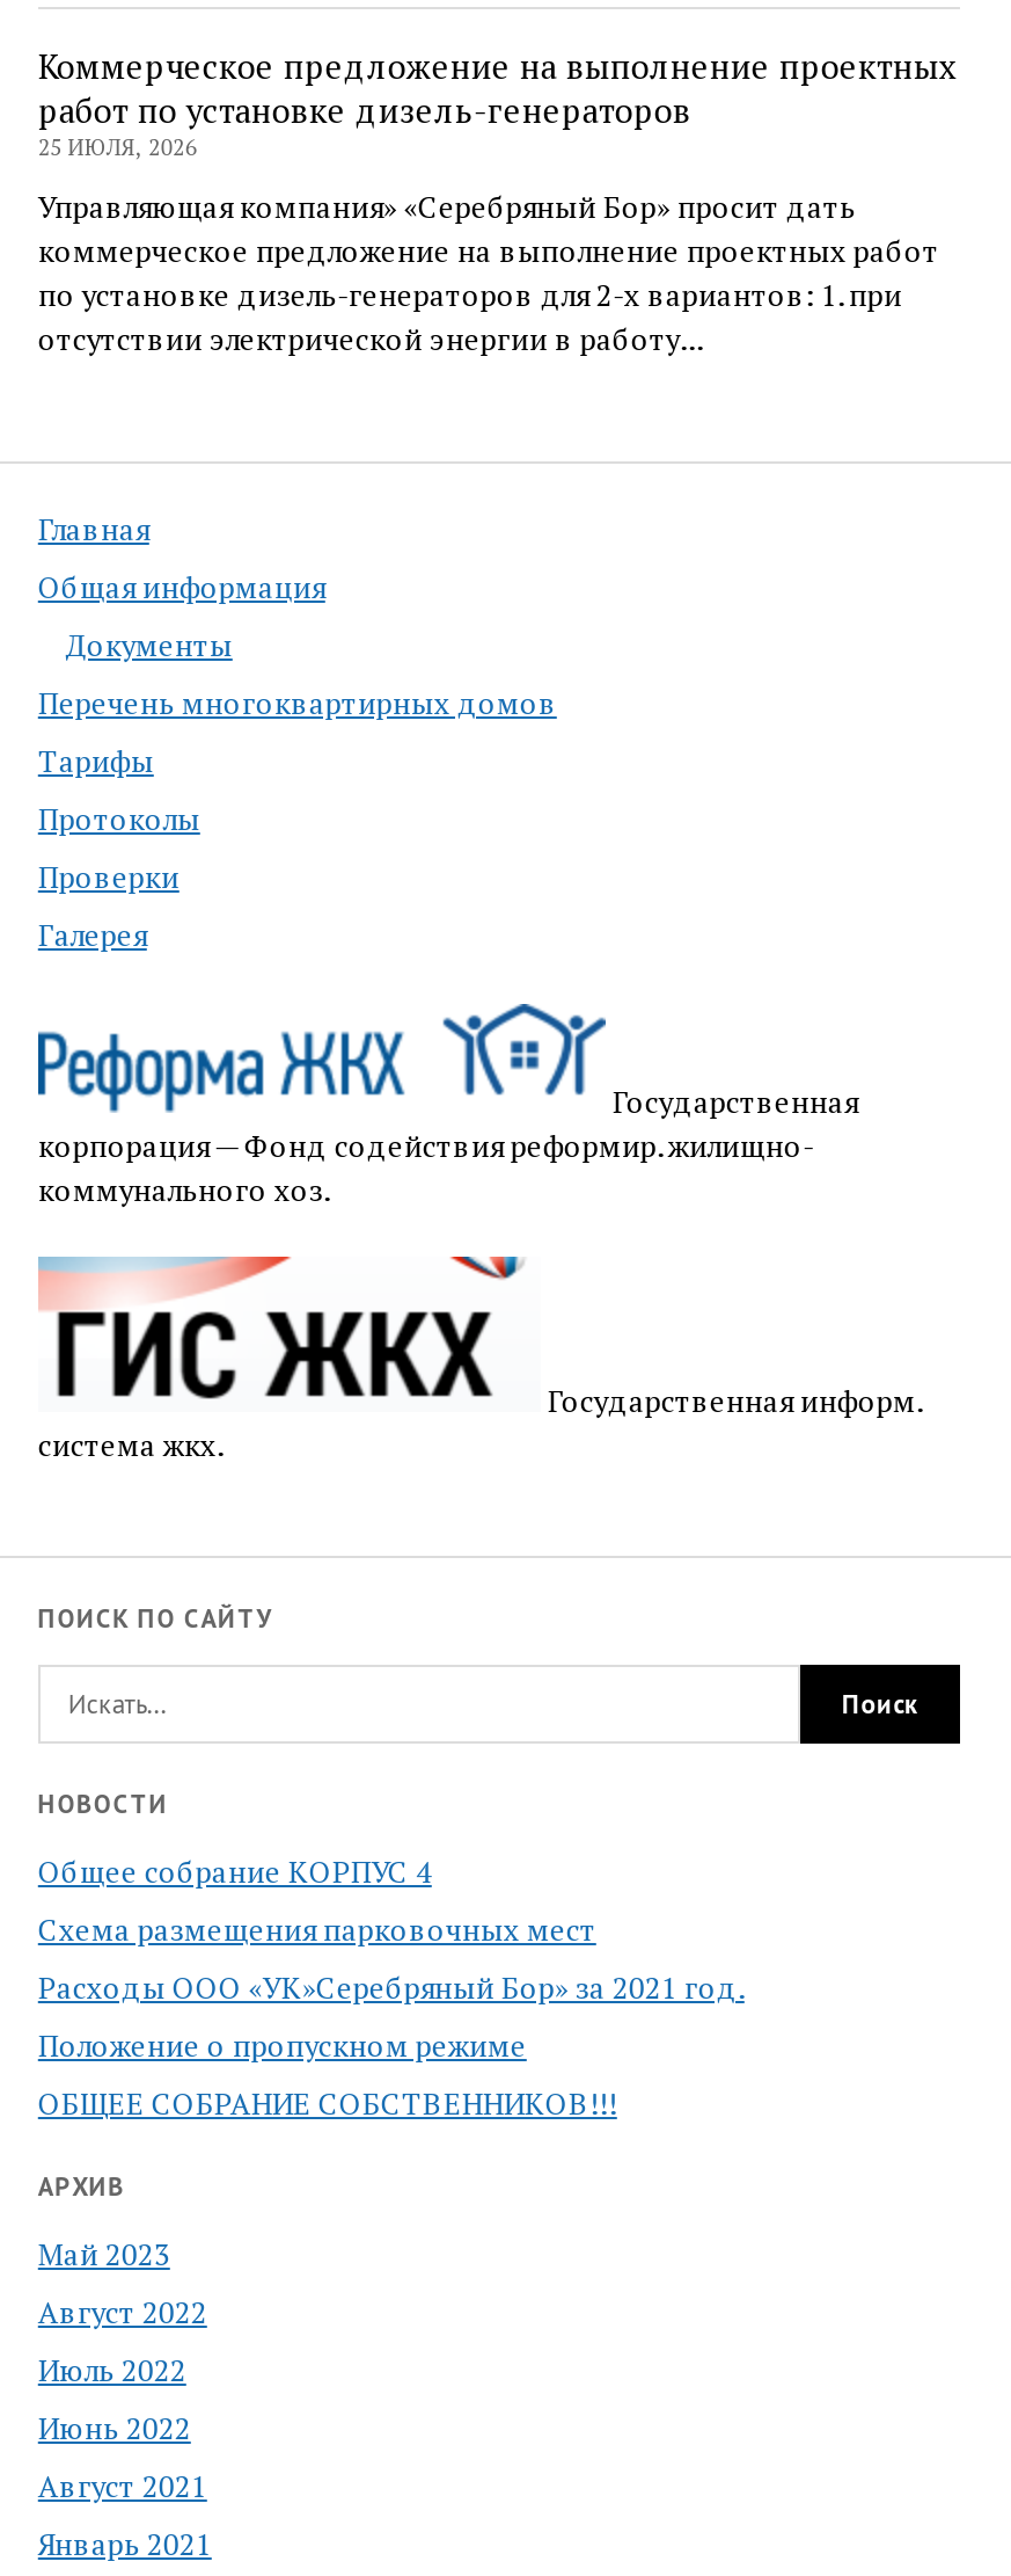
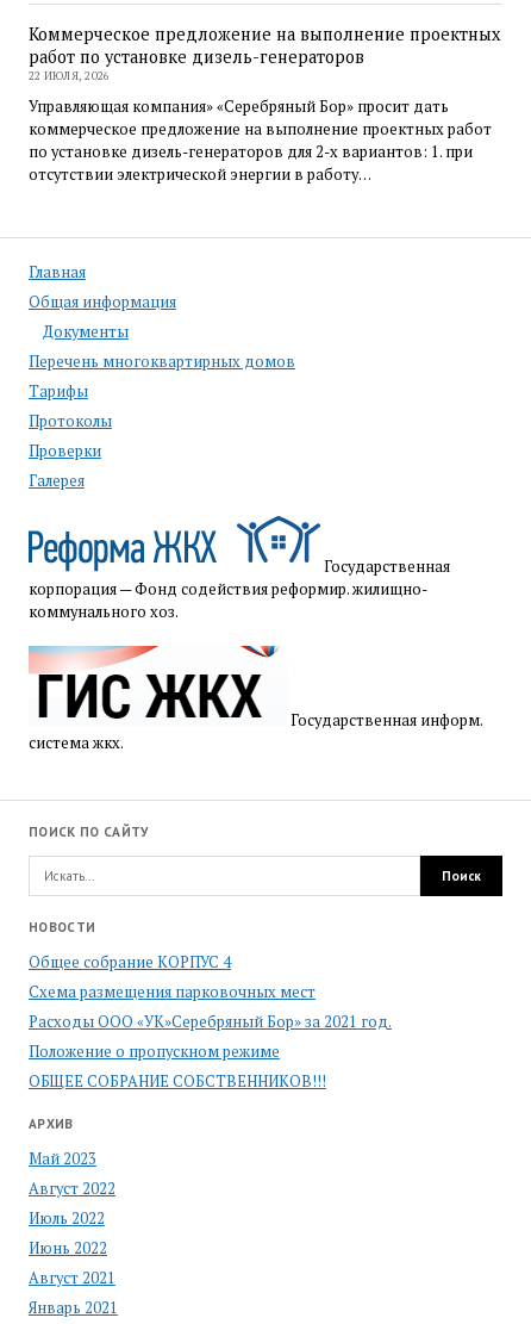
- 25 ИЮЛЯ, 2026
+ 22 ИЮЛЯ, 2026
